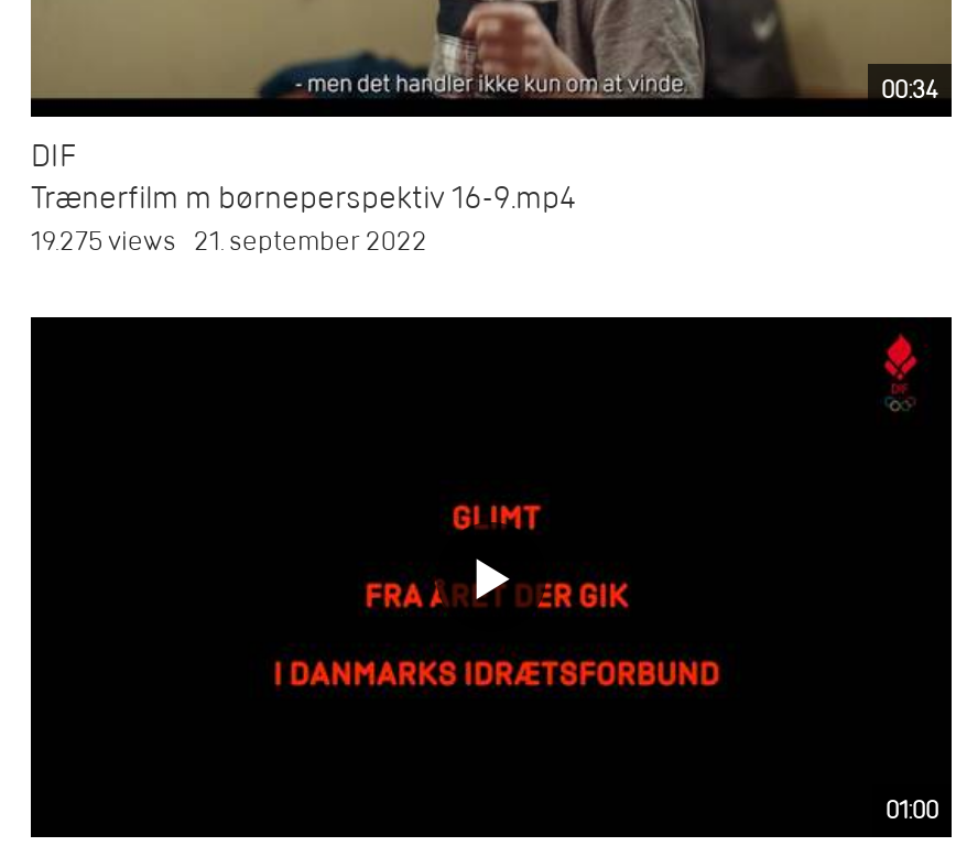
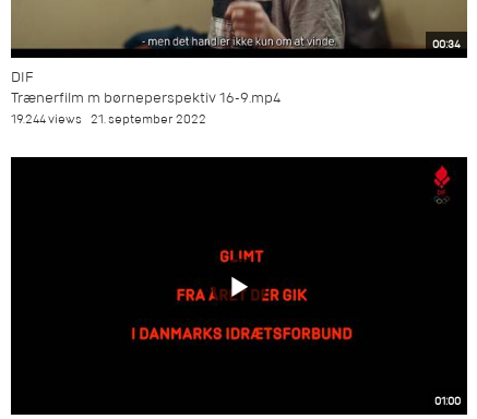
- 19.275 views 21. september 2022
+ 19.244 views 21. september 2022
